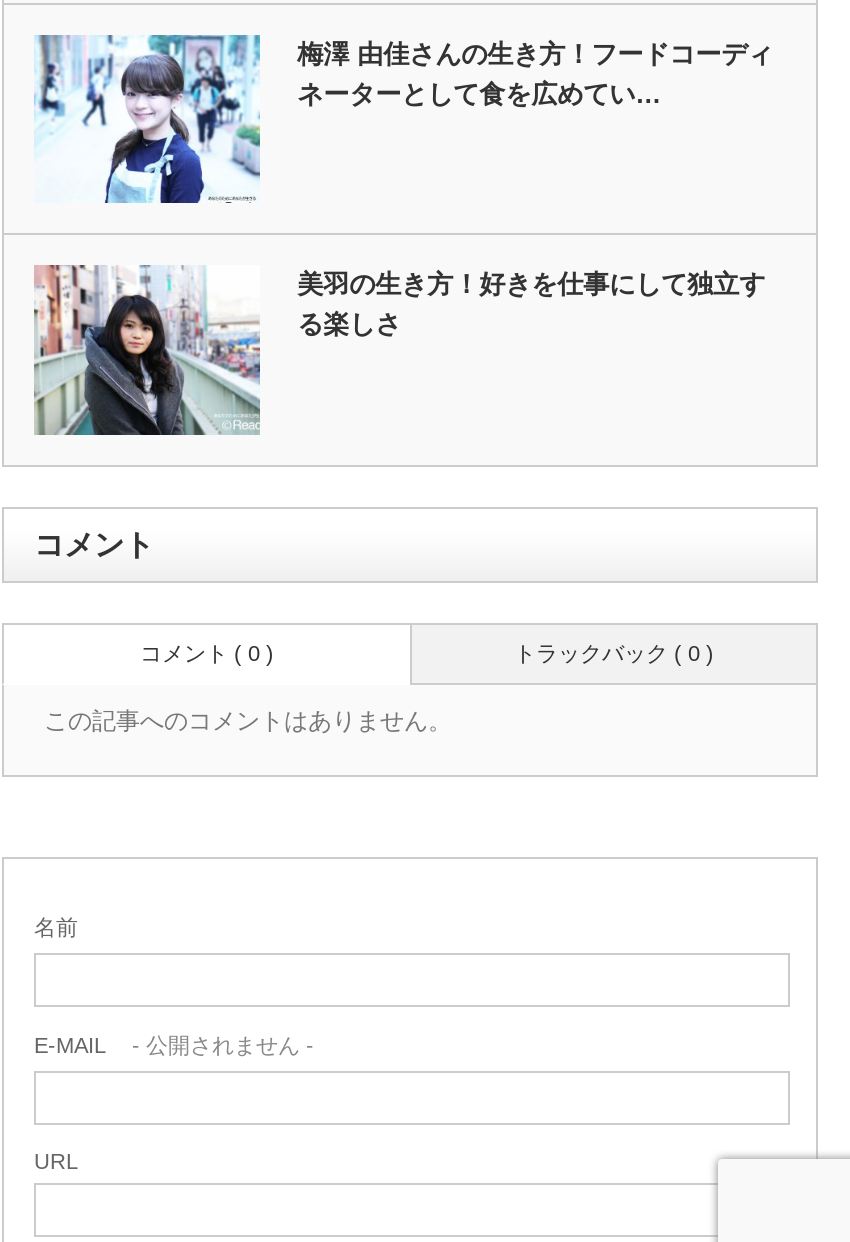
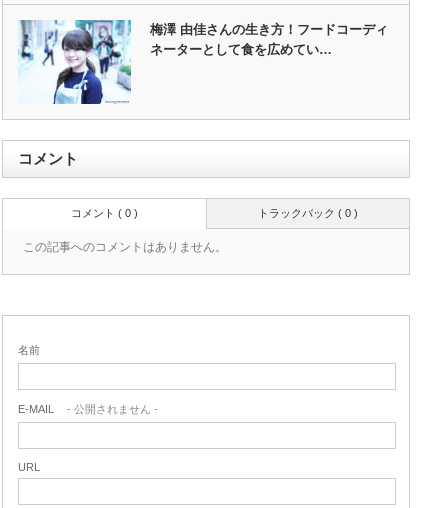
- [image]
- 美羽の生き方！好きを仕事にして独立す
- る楽しさ
